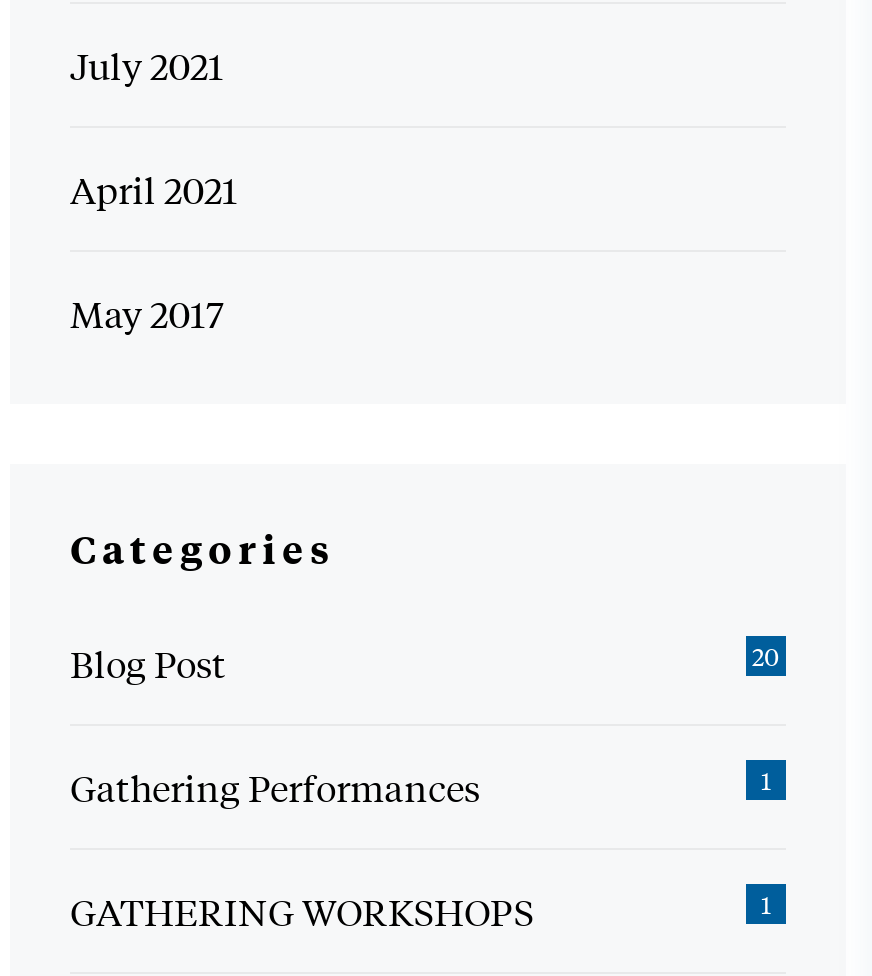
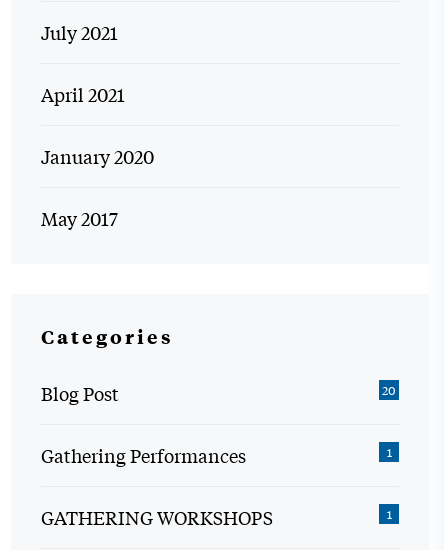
+ January 2020
